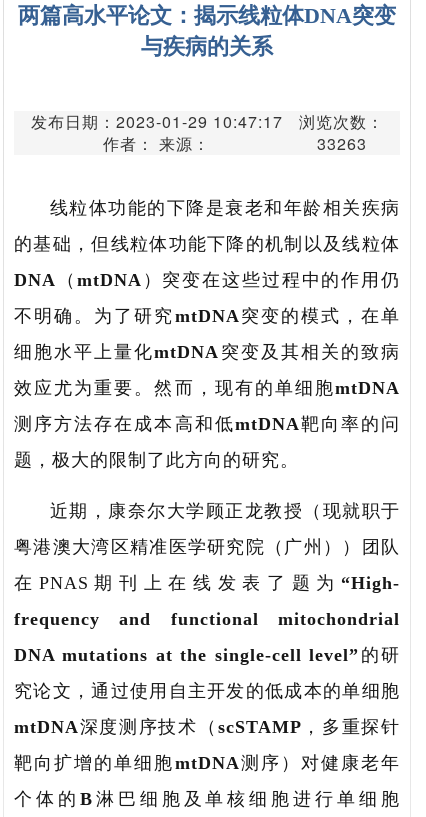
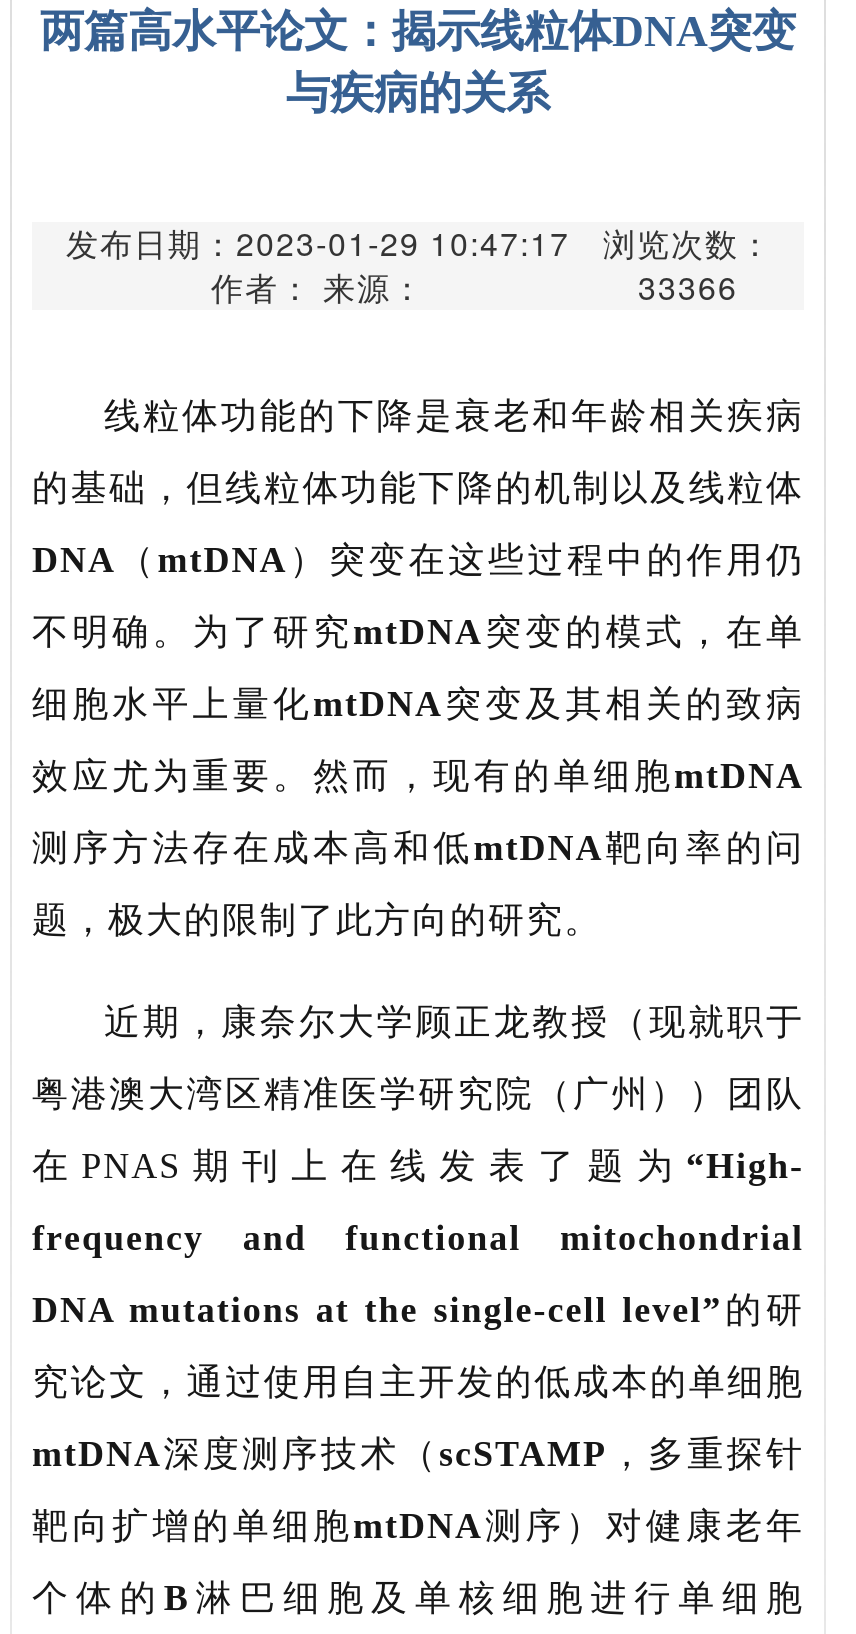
- 33263
+ 33366
